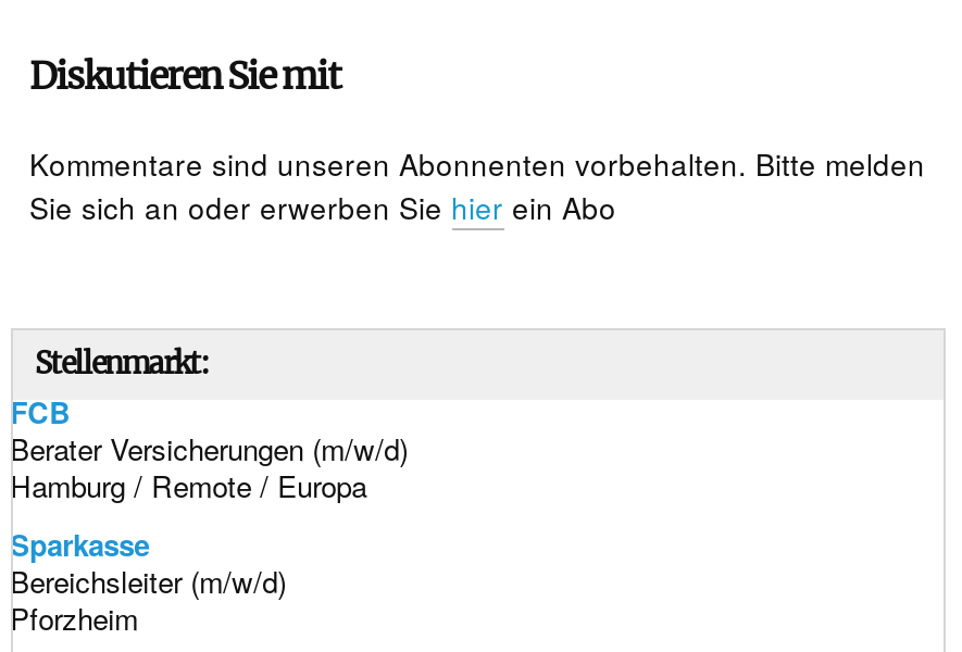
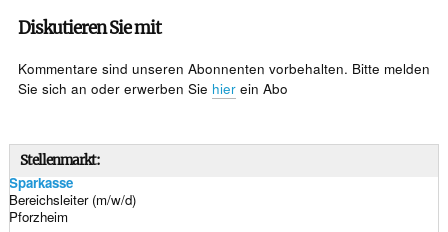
- FCB
- Berater Versicherungen (m/w/d)
- Hamburg / Remote / Europa
